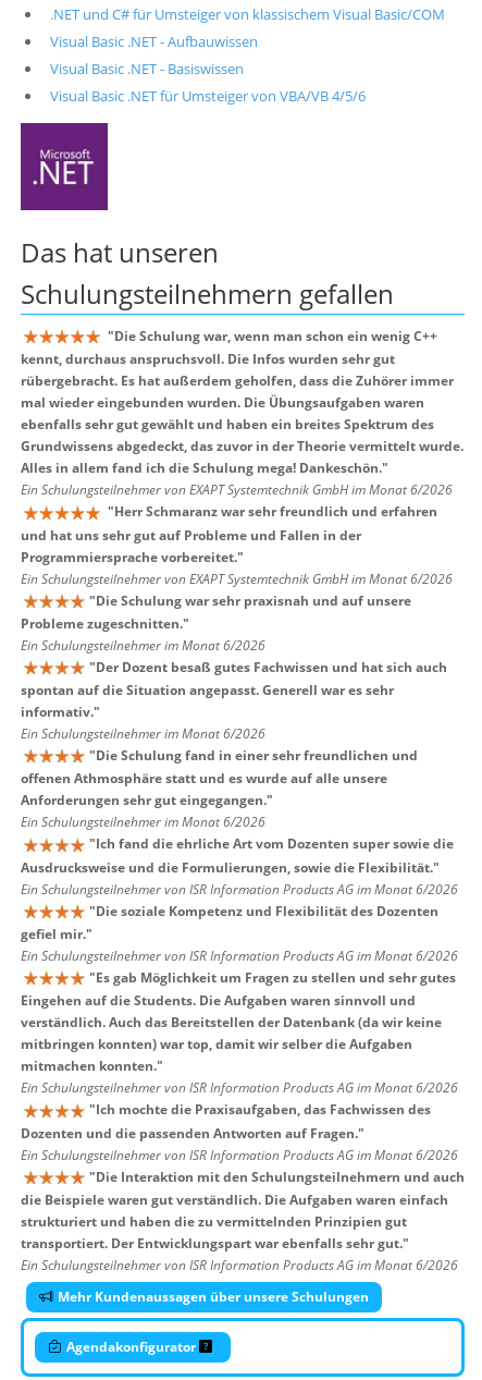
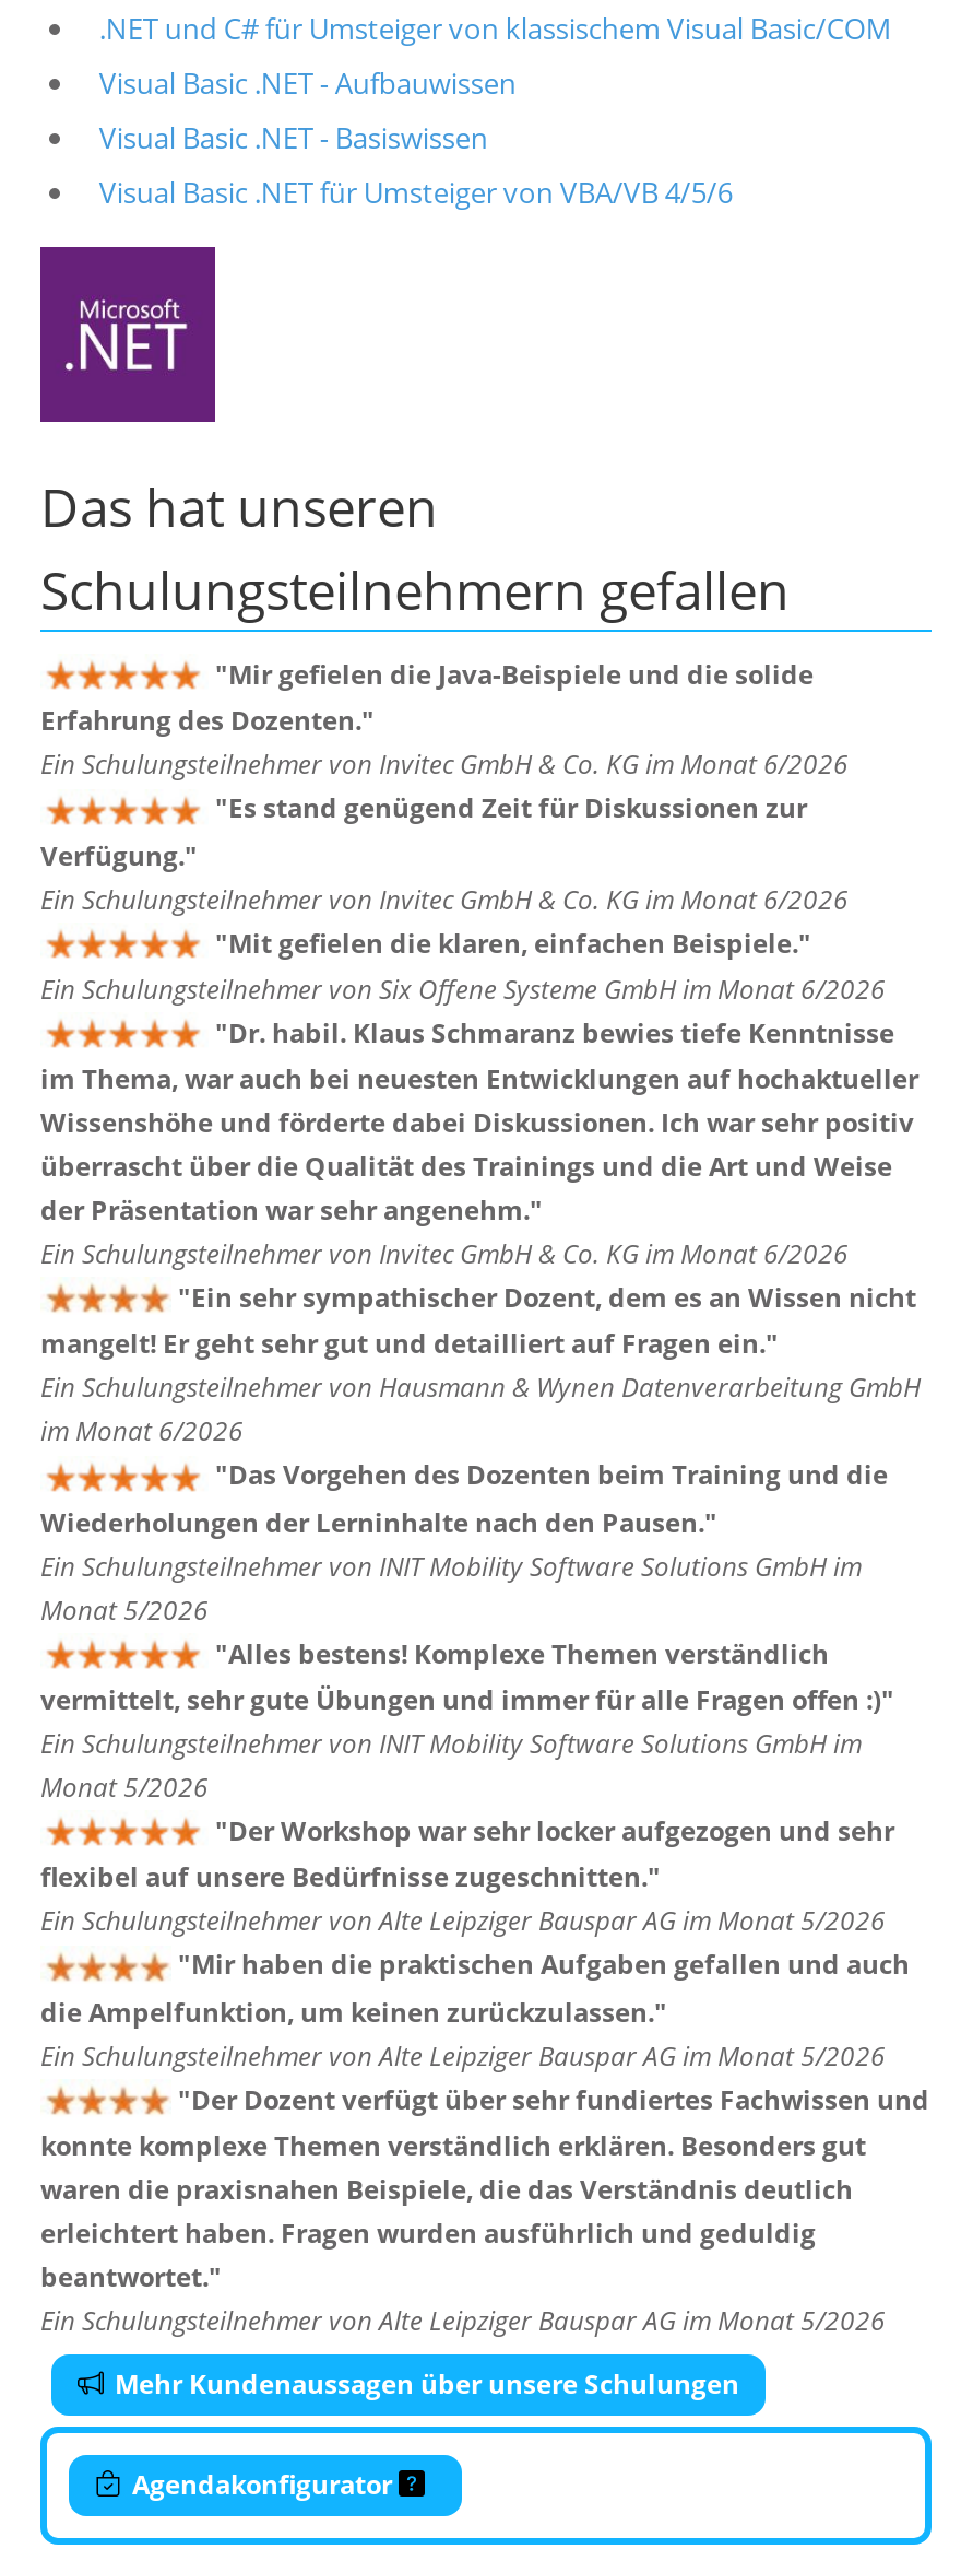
- "Die Schulung war, wenn man schon ein wenig C++
- kennt, durchaus anspruchsvoll. Die Infos wurden sehr gut
- rübergebracht. Es hat außerdem geholfen, dass die Zuhörer immer
- mal wieder eingebunden wurden. Die Übungsaufgaben waren
- ebenfalls sehr gut gewählt und haben ein breites Spektrum des
- Grundwissens abgedeckt, das zuvor in der Theorie vermittelt wurde.
- Alles in allem fand ich die Schulung mega! Dankeschön."
- Ein Schulungsteilnehmer von EXAPT Systemtechnik GmbH im Monat 6/2026
- "Herr Schmaranz war sehr freundlich und erfahren
- und hat uns sehr gut auf Probleme und Fallen in der
- Programmiersprache vorbereitet."
- Ein Schulungsteilnehmer von EXAPT Systemtechnik GmbH im Monat 6/2026
- "Die Schulung war sehr praxisnah und auf unsere
- Probleme zugeschnitten."
- Ein Schulungsteilnehmer im Monat 6/2026
- "Der Dozent besaß gutes Fachwissen und hat sich auch
- spontan auf die Situation angepasst. Generell war es sehr
- informativ."
- Ein Schulungsteilnehmer im Monat 6/2026
- "Die Schulung fand in einer sehr freundlichen und
- offenen Athmosphäre statt und es wurde auf alle unsere
- Anforderungen sehr gut eingegangen."
- Ein Schulungsteilnehmer im Monat 6/2026
- "Ich fand die ehrliche Art vom Dozenten super sowie die
- Ausdrucksweise und die Formulierungen, sowie die Flexibilität."
- Ein Schulungsteilnehmer von ISR Information Products AG im Monat 6/2026
- "Die soziale Kompetenz und Flexibilität des Dozenten
- gefiel mir."
- Ein Schulungsteilnehmer von ISR Information Products AG im Monat 6/2026
- "Es gab Möglichkeit um Fragen zu stellen und sehr gutes
- Eingehen auf die Students. Die Aufgaben waren sinnvoll und
- verständlich. Auch das Bereitstellen der Datenbank (da wir keine
- mitbringen konnten) war top, damit wir selber die Aufgaben
- mitmachen konnten."
- Ein Schulungsteilnehmer von ISR Information Products AG im Monat 6/2026
- "Ich mochte die Praxisaufgaben, das Fachwissen des
- Dozenten und die passenden Antworten auf Fragen."
- Ein Schulungsteilnehmer von ISR Information Products AG im Monat 6/2026
- "Die Interaktion mit den Schulungsteilnehmern und auch
- die Beispiele waren gut verständlich. Die Aufgaben waren einfach
- strukturiert und haben die zu vermittelnden Prinzipien gut
- transportiert. Der Entwicklungspart war ebenfalls sehr gut."
- Ein Schulungsteilnehmer von ISR Information Products AG im Monat 6/2026
+ "Mir gefielen die Java-Beispiele und die solide
+ Erfahrung des Dozenten."
+ Ein Schulungsteilnehmer von Invitec GmbH & Co. KG im Monat 6/2026
+ "Es stand genügend Zeit für Diskussionen zur
+ Verfügung."
+ Ein Schulungsteilnehmer von Invitec GmbH & Co. KG im Monat 6/2026
+ "Mit gefielen die klaren, einfachen Beispiele."
+ Ein Schulungsteilnehmer von Six Offene Systeme GmbH im Monat 6/2026
+ "Dr. habil. Klaus Schmaranz bewies tiefe Kenntnisse
+ im Thema, war auch bei neuesten Entwicklungen auf hochaktueller
+ Wissenshöhe und förderte dabei Diskussionen. Ich war sehr positiv
+ überrascht über die Qualität des Trainings und die Art und Weise
+ der Präsentation war sehr angenehm."
+ Ein Schulungsteilnehmer von Invitec GmbH & Co. KG im Monat 6/2026
+ "Ein sehr sympathischer Dozent, dem es an Wissen nicht
+ mangelt! Er geht sehr gut und detailliert auf Fragen ein."
+ Ein Schulungsteilnehmer von Hausmann & Wynen Datenverarbeitung GmbH
+ im Monat 6/2026
+ "Das Vorgehen des Dozenten beim Training und die
+ Wiederholungen der Lerninhalte nach den Pausen."
+ Ein Schulungsteilnehmer von INIT Mobility Software Solutions GmbH im
+ Monat 5/2026
+ "Alles bestens! Komplexe Themen verständlich
+ vermittelt, sehr gute Übungen und immer für alle Fragen offen :)"
+ Ein Schulungsteilnehmer von INIT Mobility Software Solutions GmbH im
+ Monat 5/2026
+ "Der Workshop war sehr locker aufgezogen und sehr
+ flexibel auf unsere Bedürfnisse zugeschnitten."
+ Ein Schulungsteilnehmer von Alte Leipziger Bauspar AG im Monat 5/2026
+ "Mir haben die praktischen Aufgaben gefallen und auch
+ die Ampelfunktion, um keinen zurückzulassen."
+ Ein Schulungsteilnehmer von Alte Leipziger Bauspar AG im Monat 5/2026
+ "Der Dozent verfügt über sehr fundiertes Fachwissen und
+ konnte komplexe Themen verständlich erklären. Besonders gut
+ waren die praxisnahen Beispiele, die das Verständnis deutlich
+ erleichtert haben. Fragen wurden ausführlich und geduldig
+ beantwortet."
+ Ein Schulungsteilnehmer von Alte Leipziger Bauspar AG im Monat 5/2026
